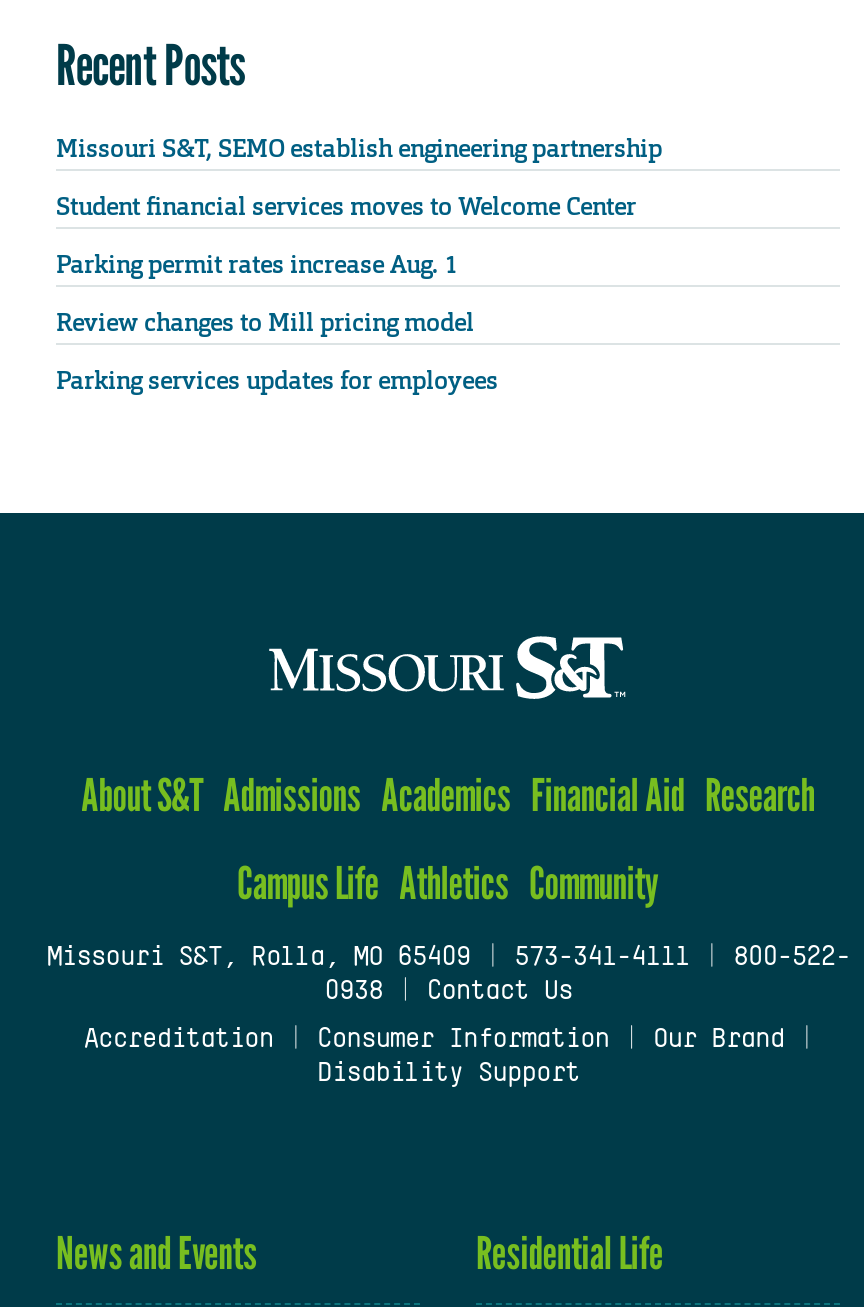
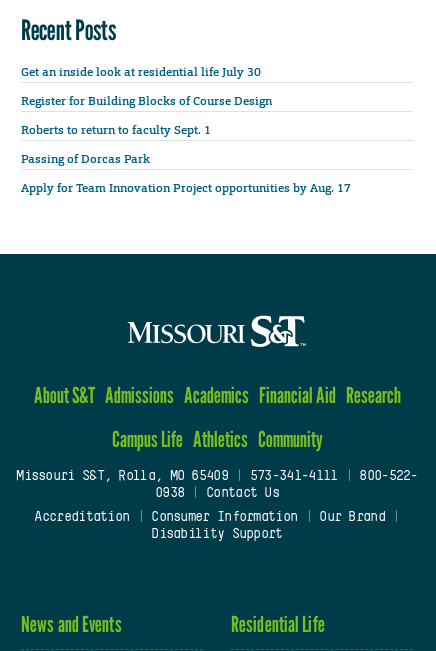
- Missouri S&T, SEMO establish engineering partnership
+ Get an inside look at residential life July 30

- Student financial services moves to Welcome Center
+ Register for Building Blocks of Course Design

- Parking permit rates increase Aug. 1
+ Roberts to return to faculty Sept. 1

- Review changes to Mill pricing model
+ Passing of Dorcas Park

- Parking services updates for employees
+ Apply for Team Innovation Project opportunities by Aug. 17
